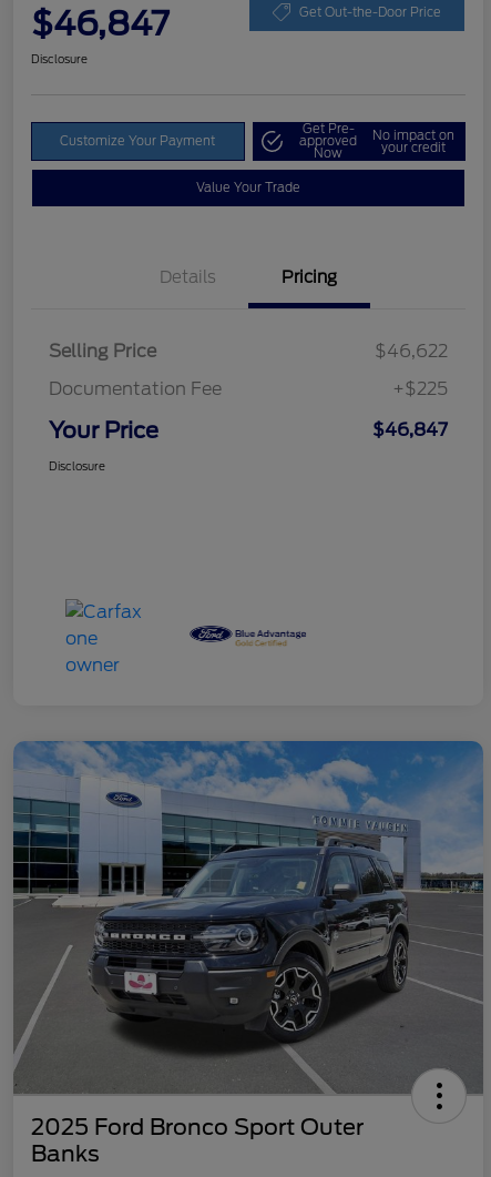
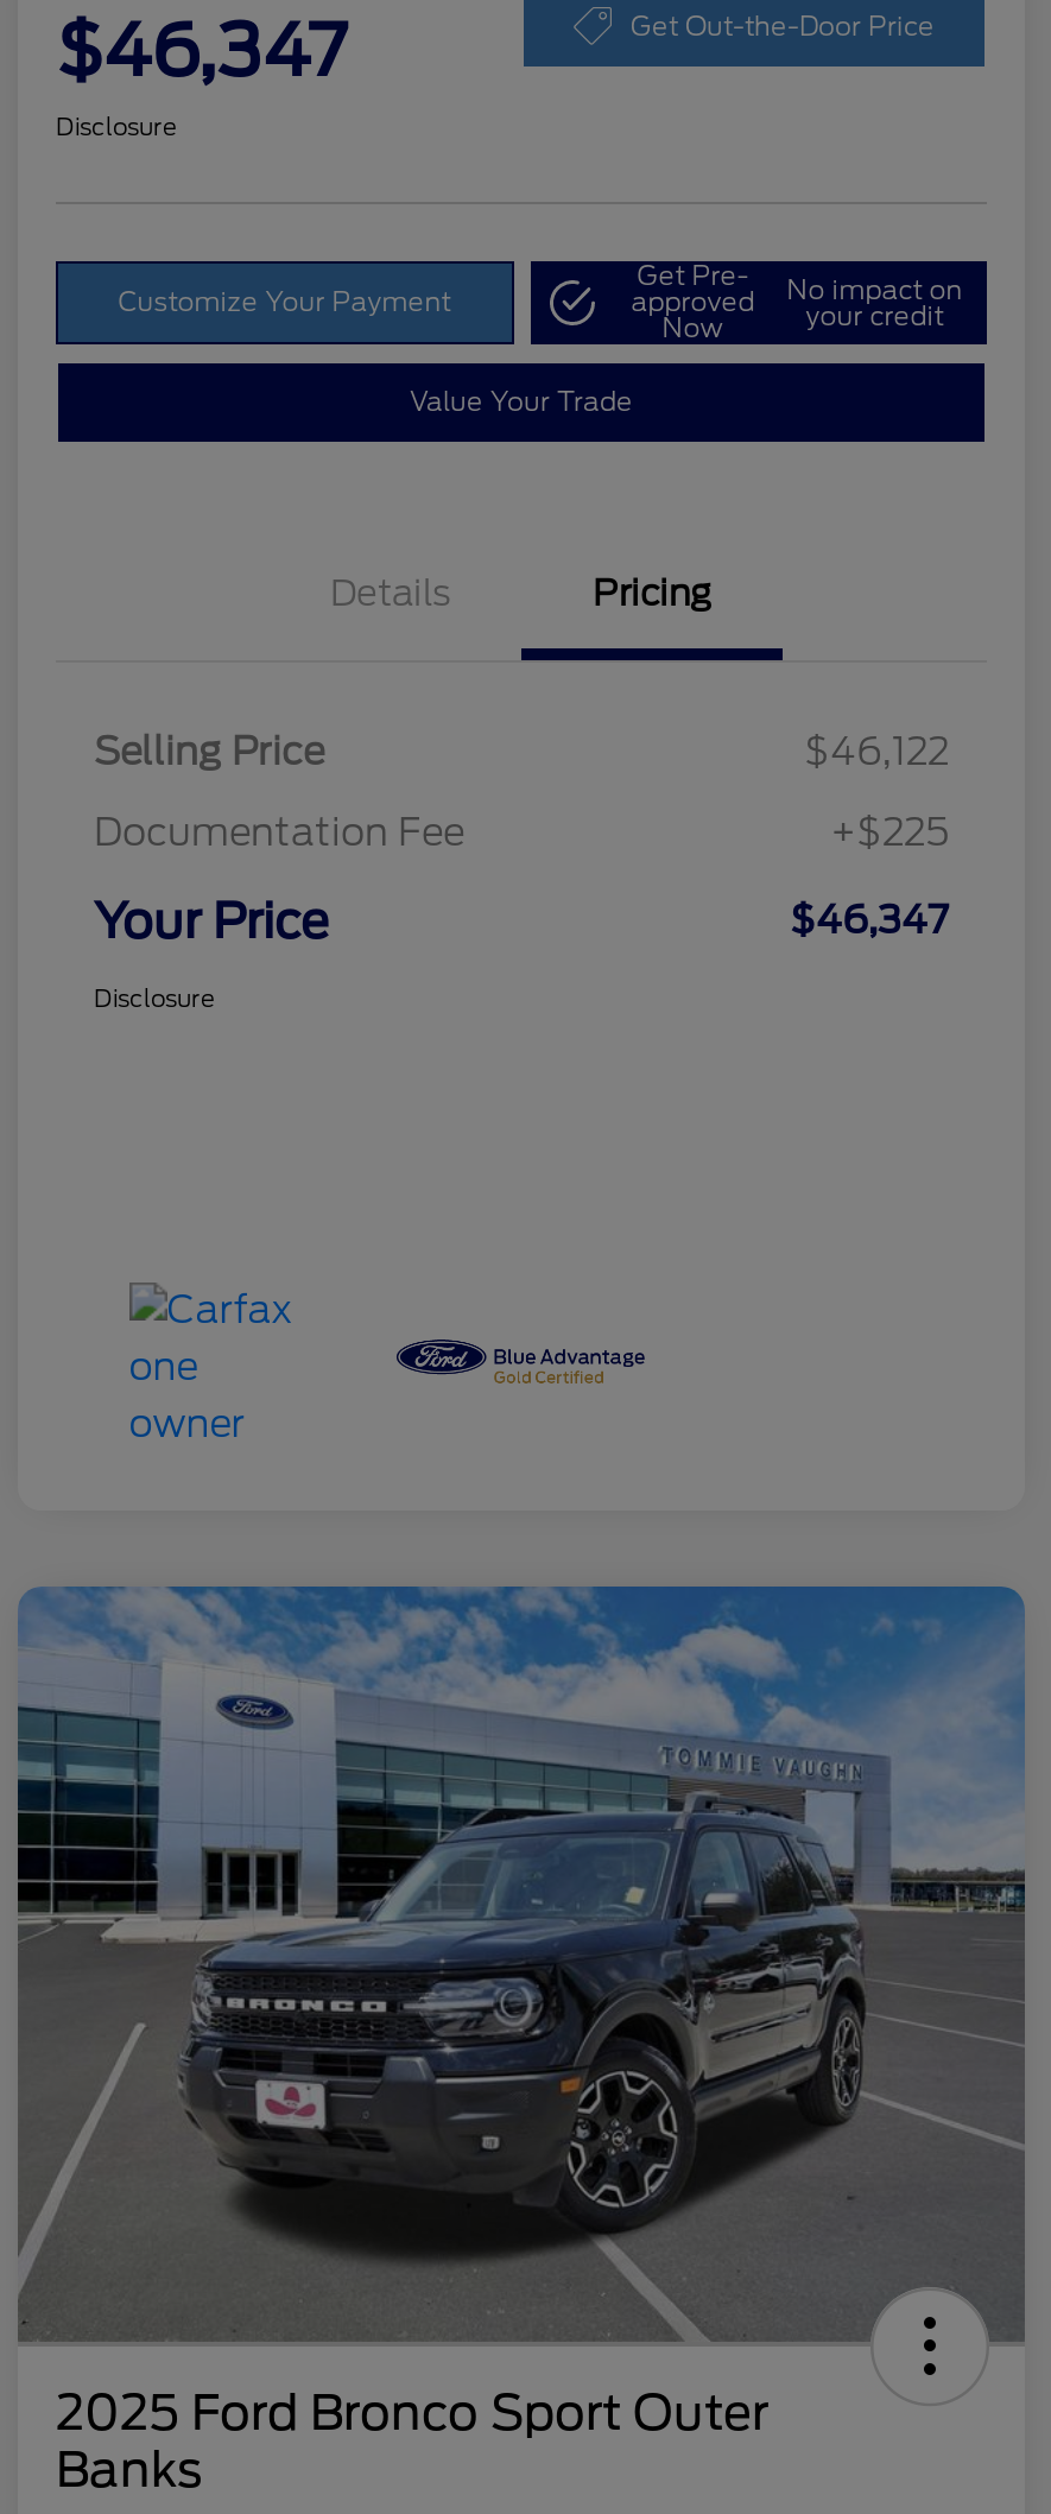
- $46,847
+ $46,347

- $46,622
+ $46,122

- $46,847
+ $46,347
